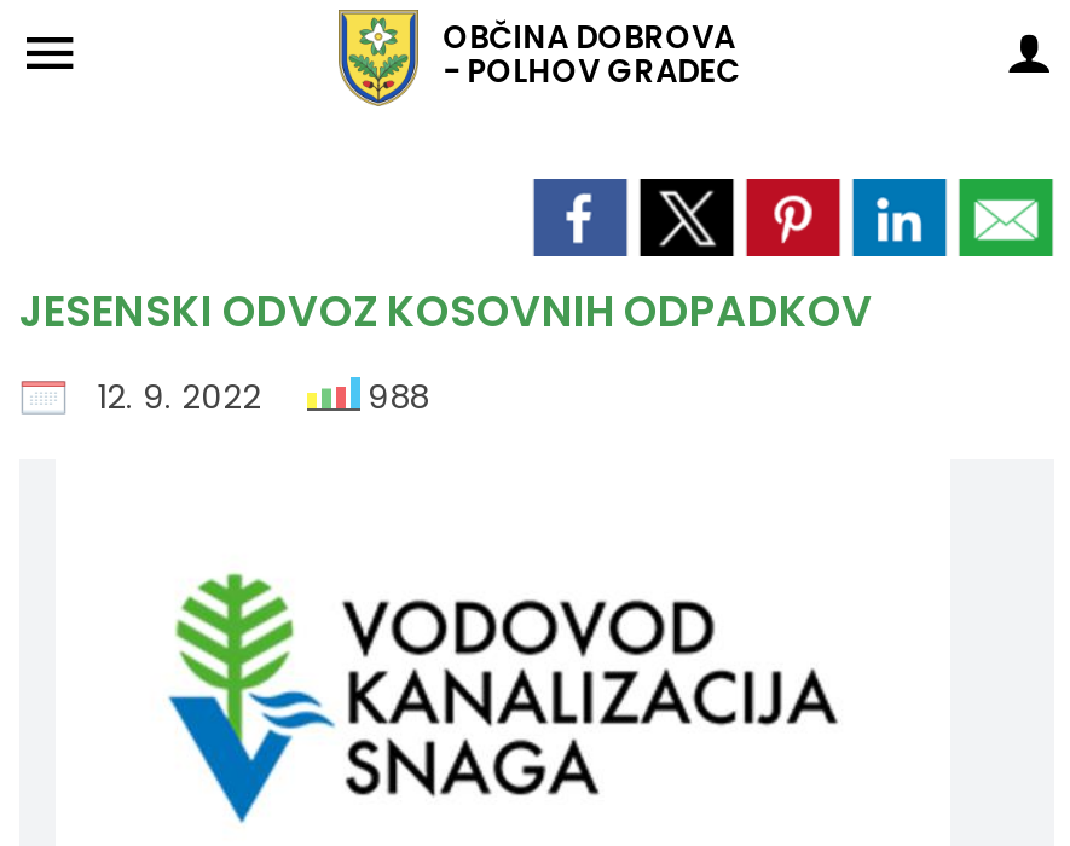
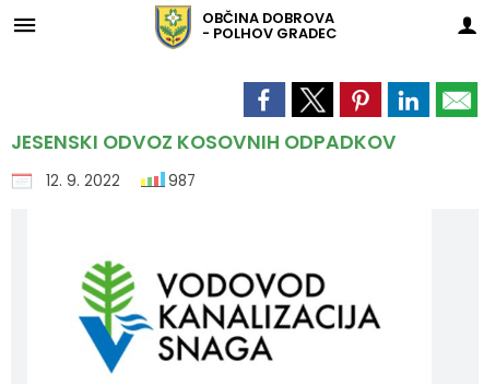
- 988
+ 987
